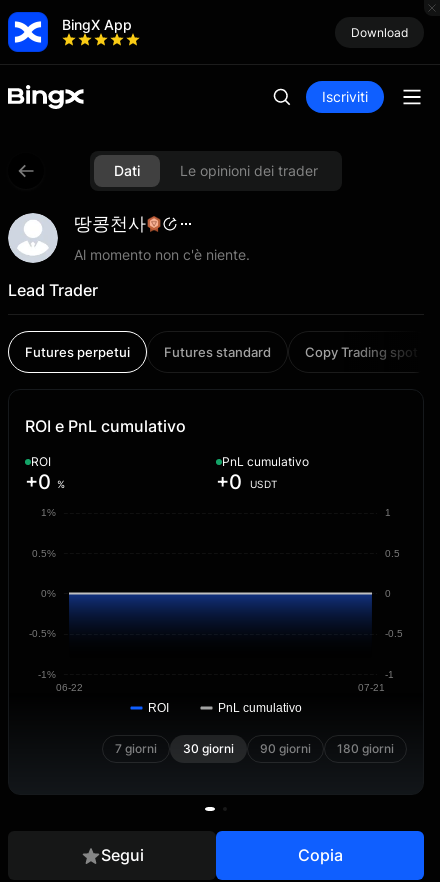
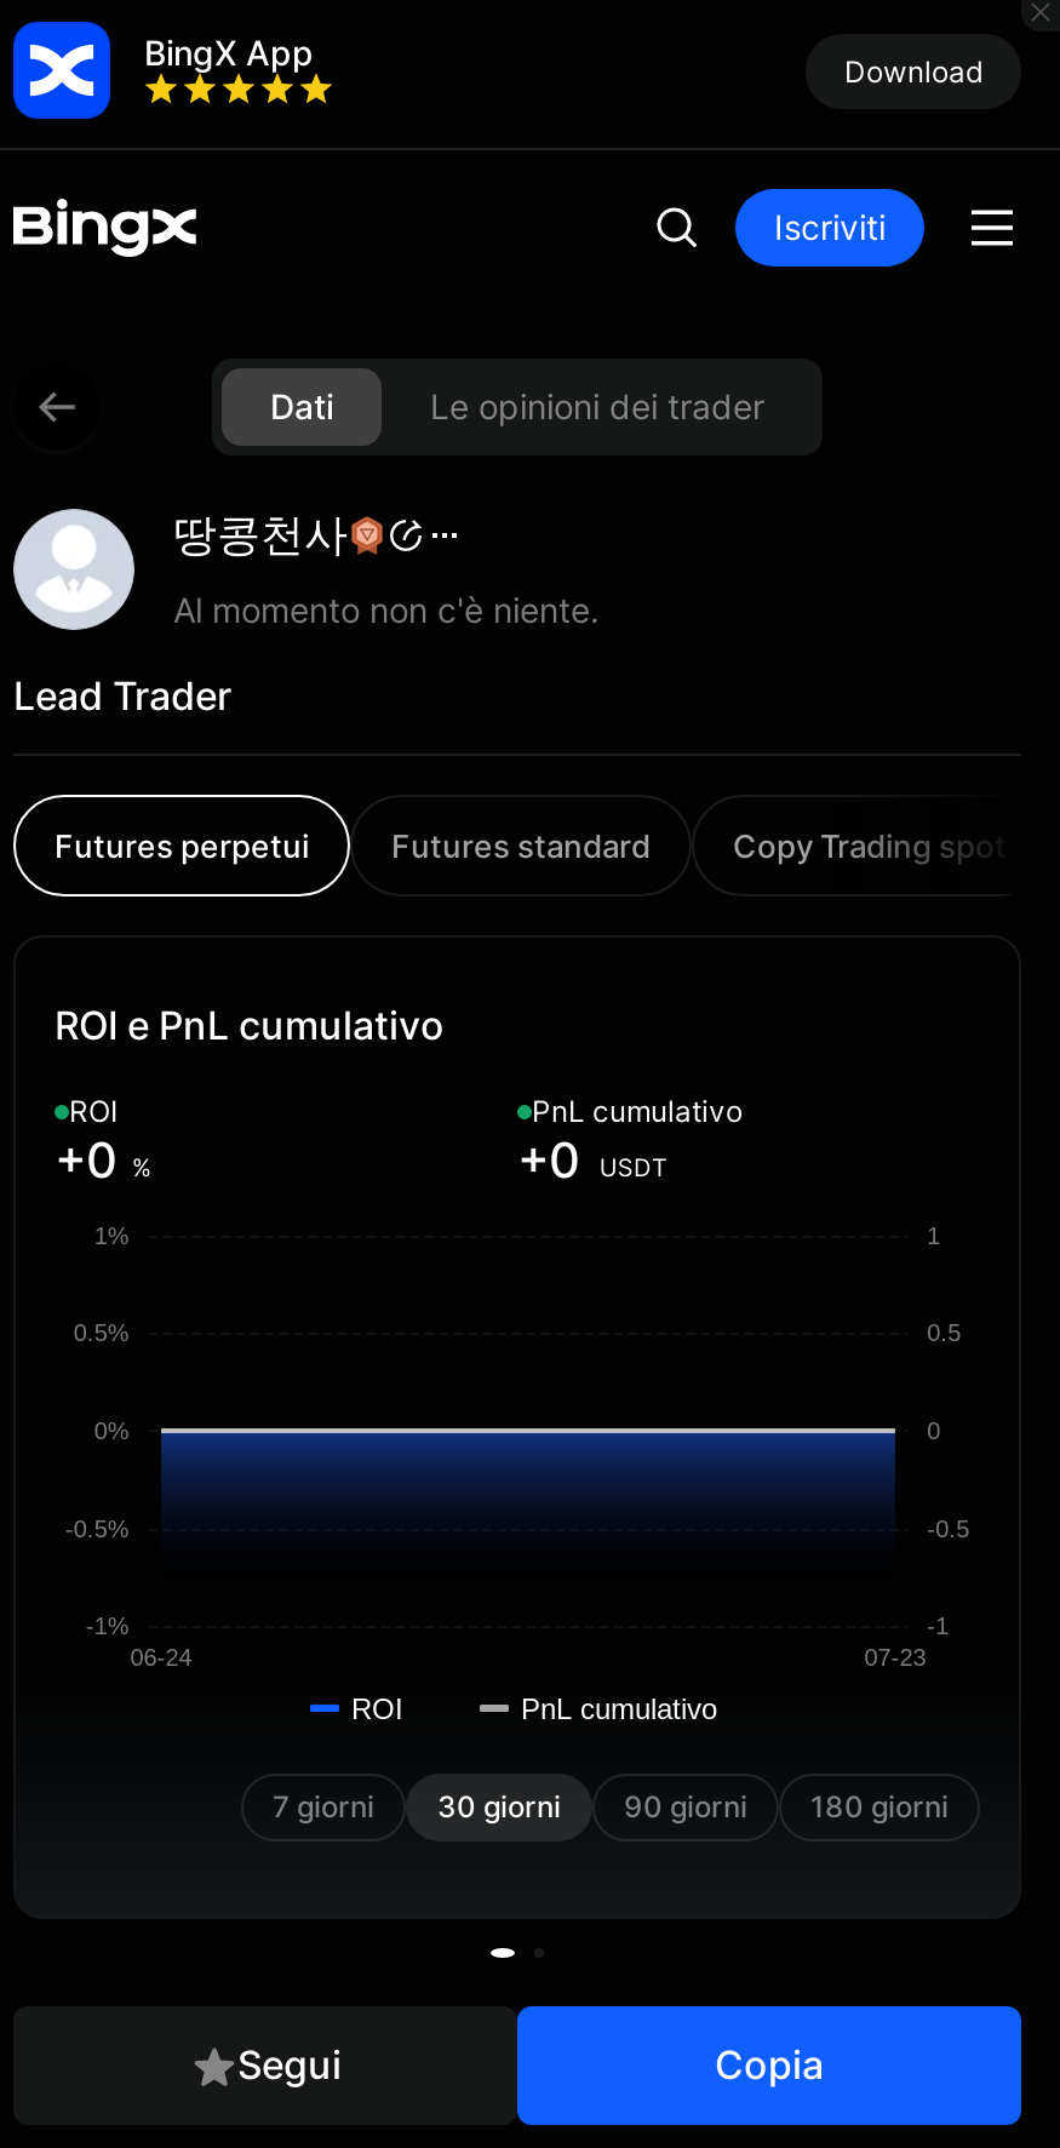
- 06-22
+ 06-24

- 07-21
+ 07-23
